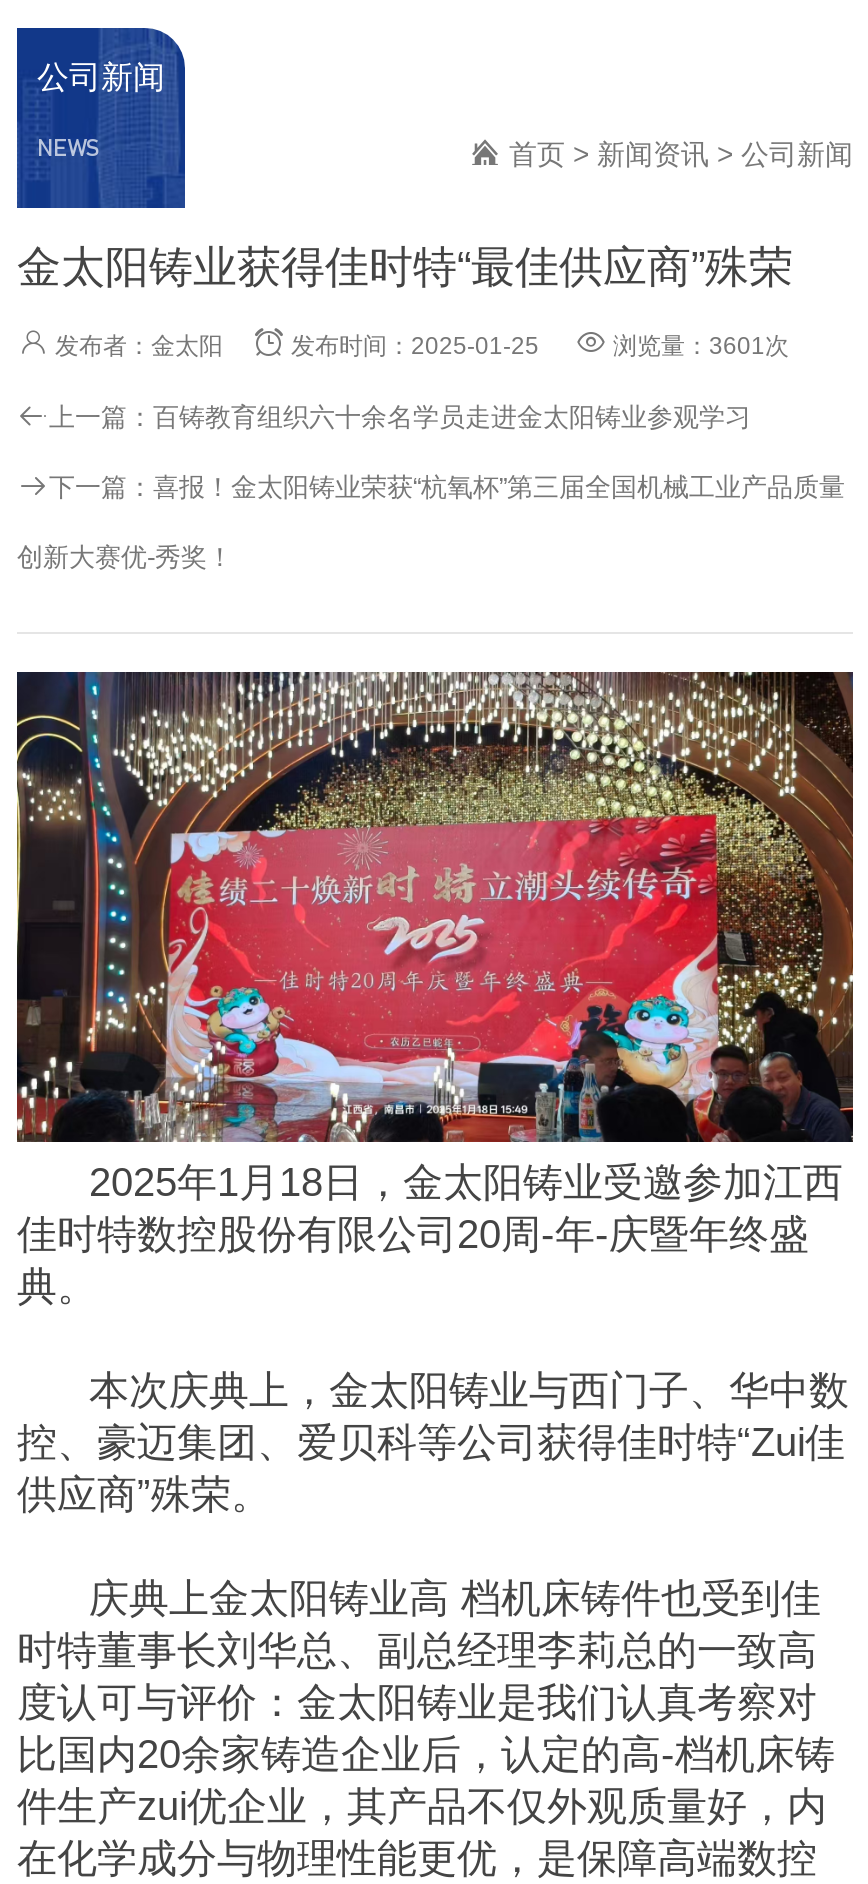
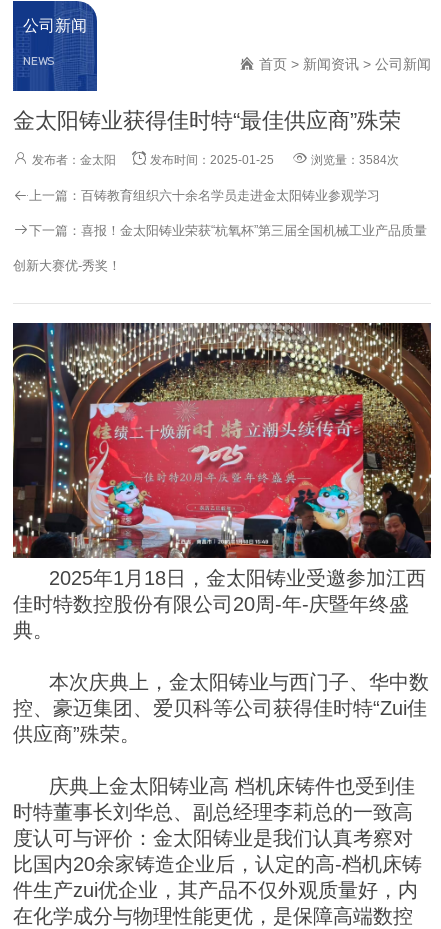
- 发布者：金太阳 发布时间：2025-01-25 浏览量：3601次
+ 发布者：金太阳 发布时间：2025-01-25 浏览量：3584次
